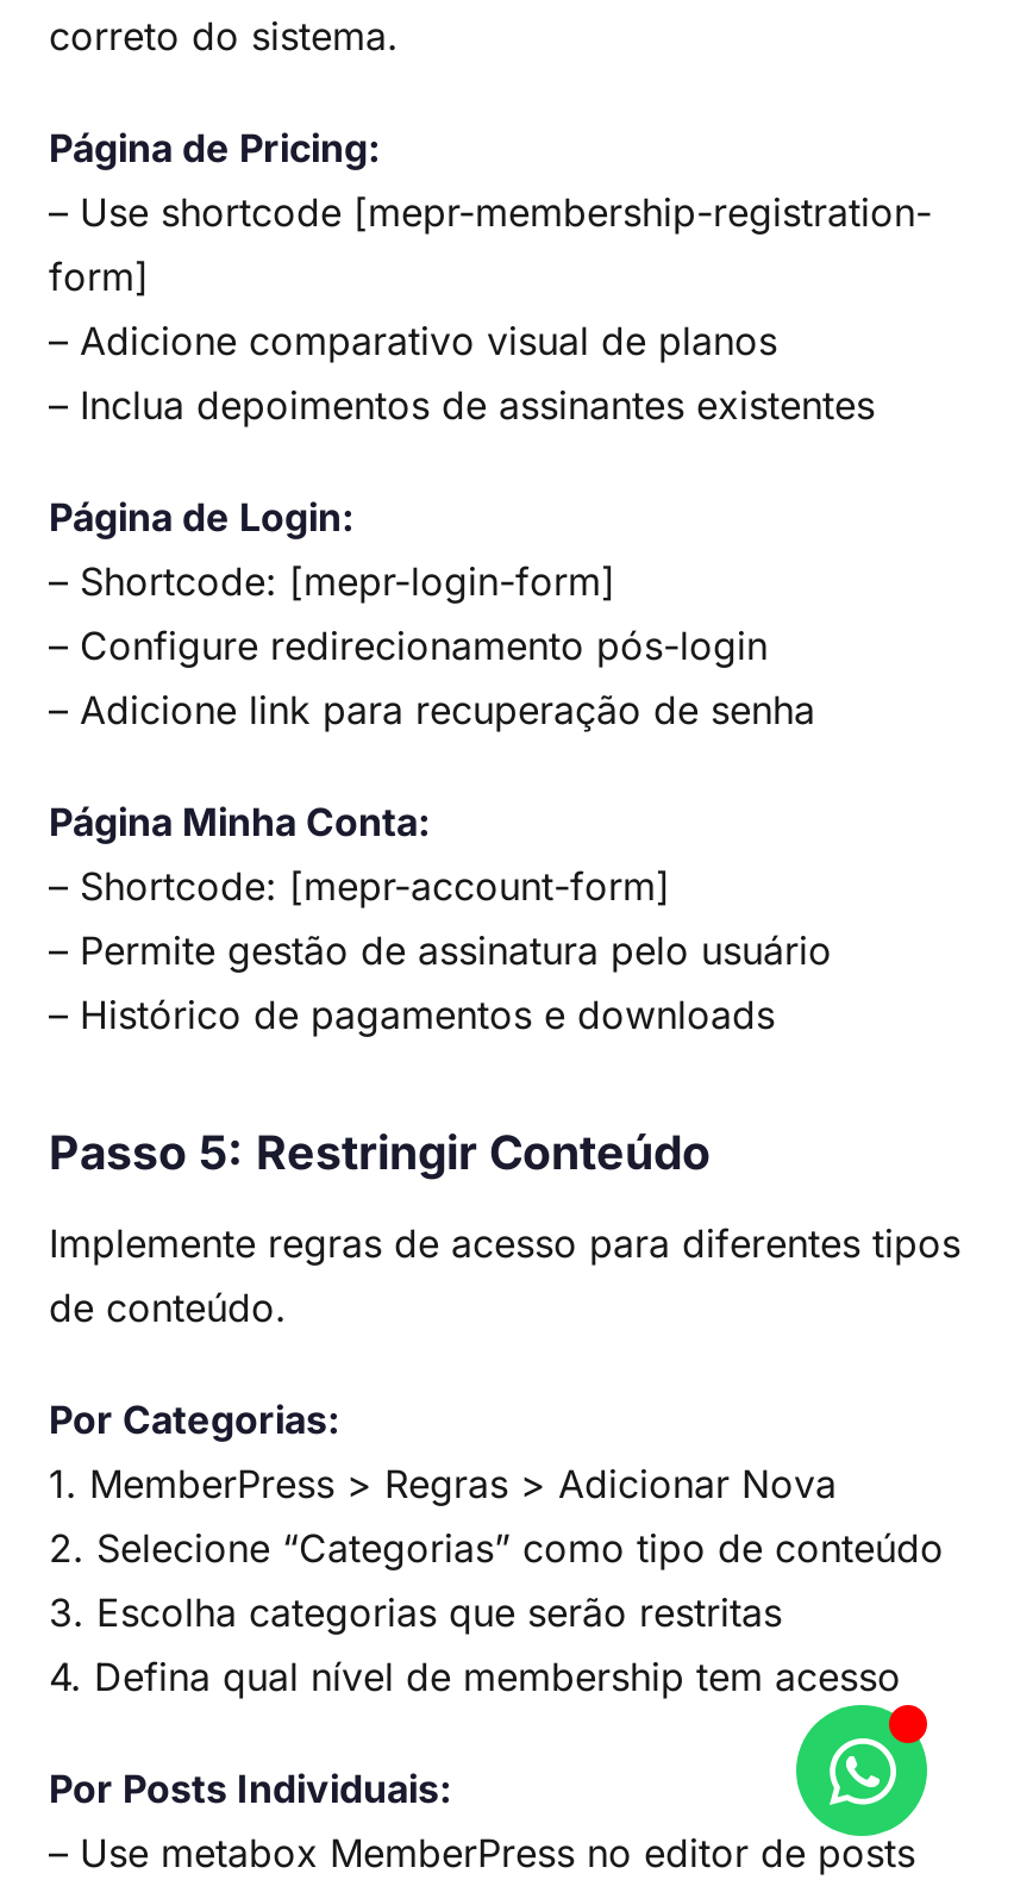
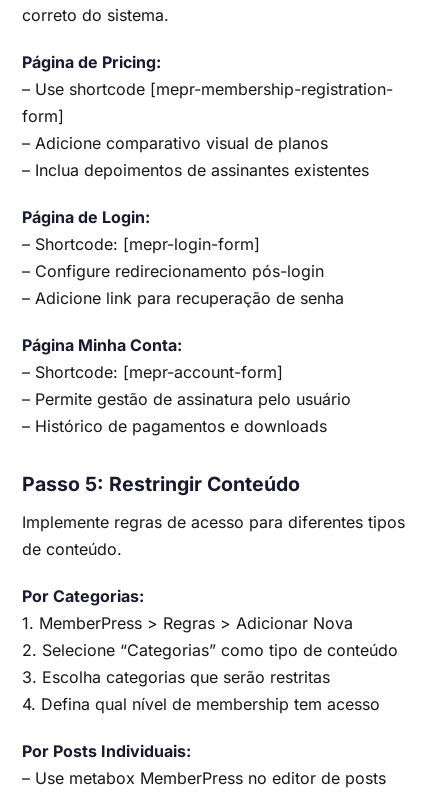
- [image]
